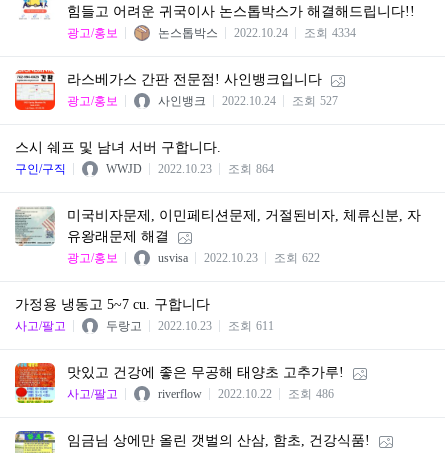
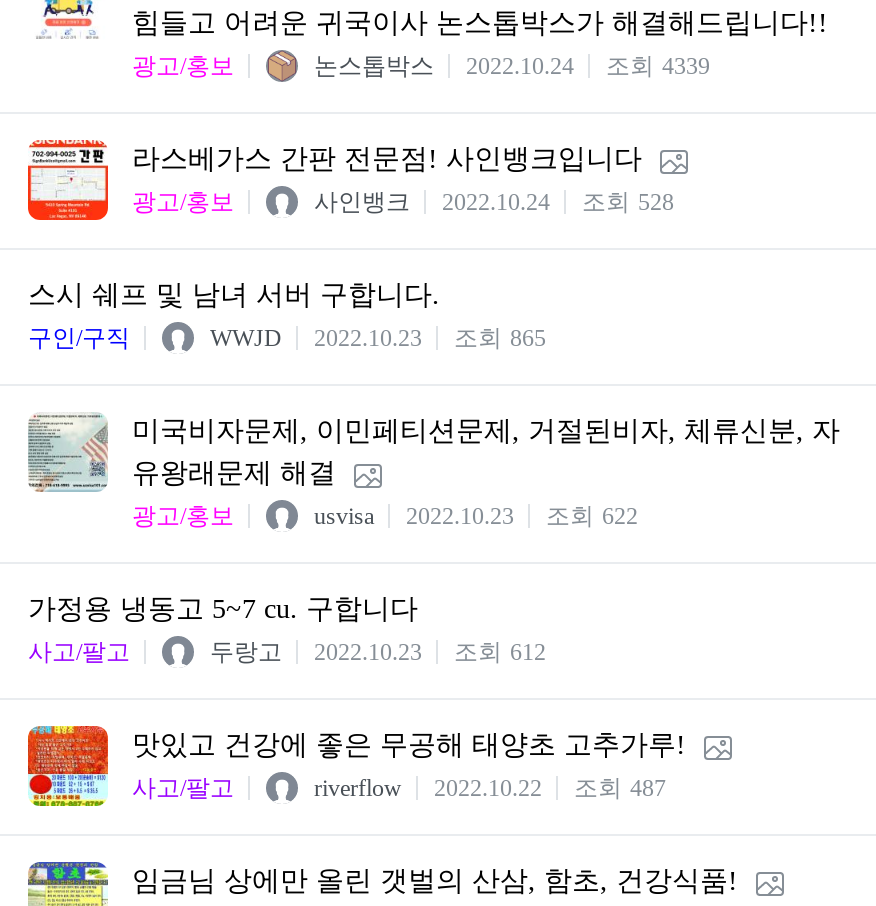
- 논스톱박스 2022.10.24 조회 4334
+ 논스톱박스 2022.10.24 조회 4339

- 사인뱅크 2022.10.24 조회 527
+ 사인뱅크 2022.10.24 조회 528

- WWJD 2022.10.23 조회 864
+ WWJD 2022.10.23 조회 865

- 두랑고 2022.10.23 조회 611
+ 두랑고 2022.10.23 조회 612

- riverflow 2022.10.22 조회 486
+ riverflow 2022.10.22 조회 487
